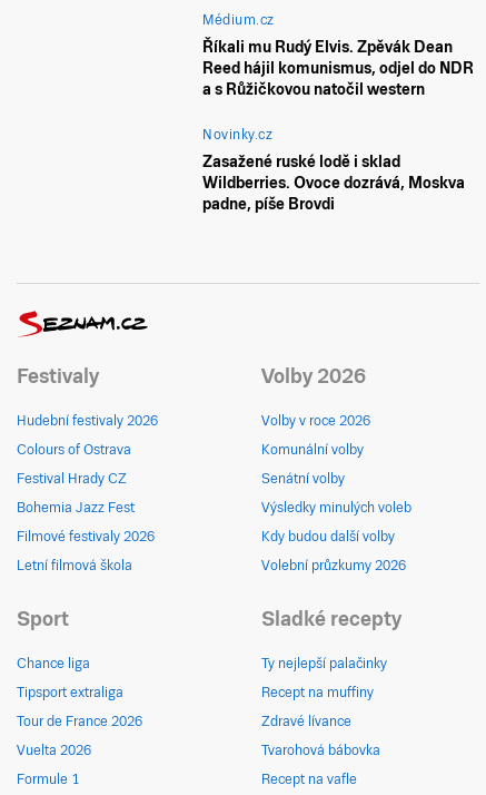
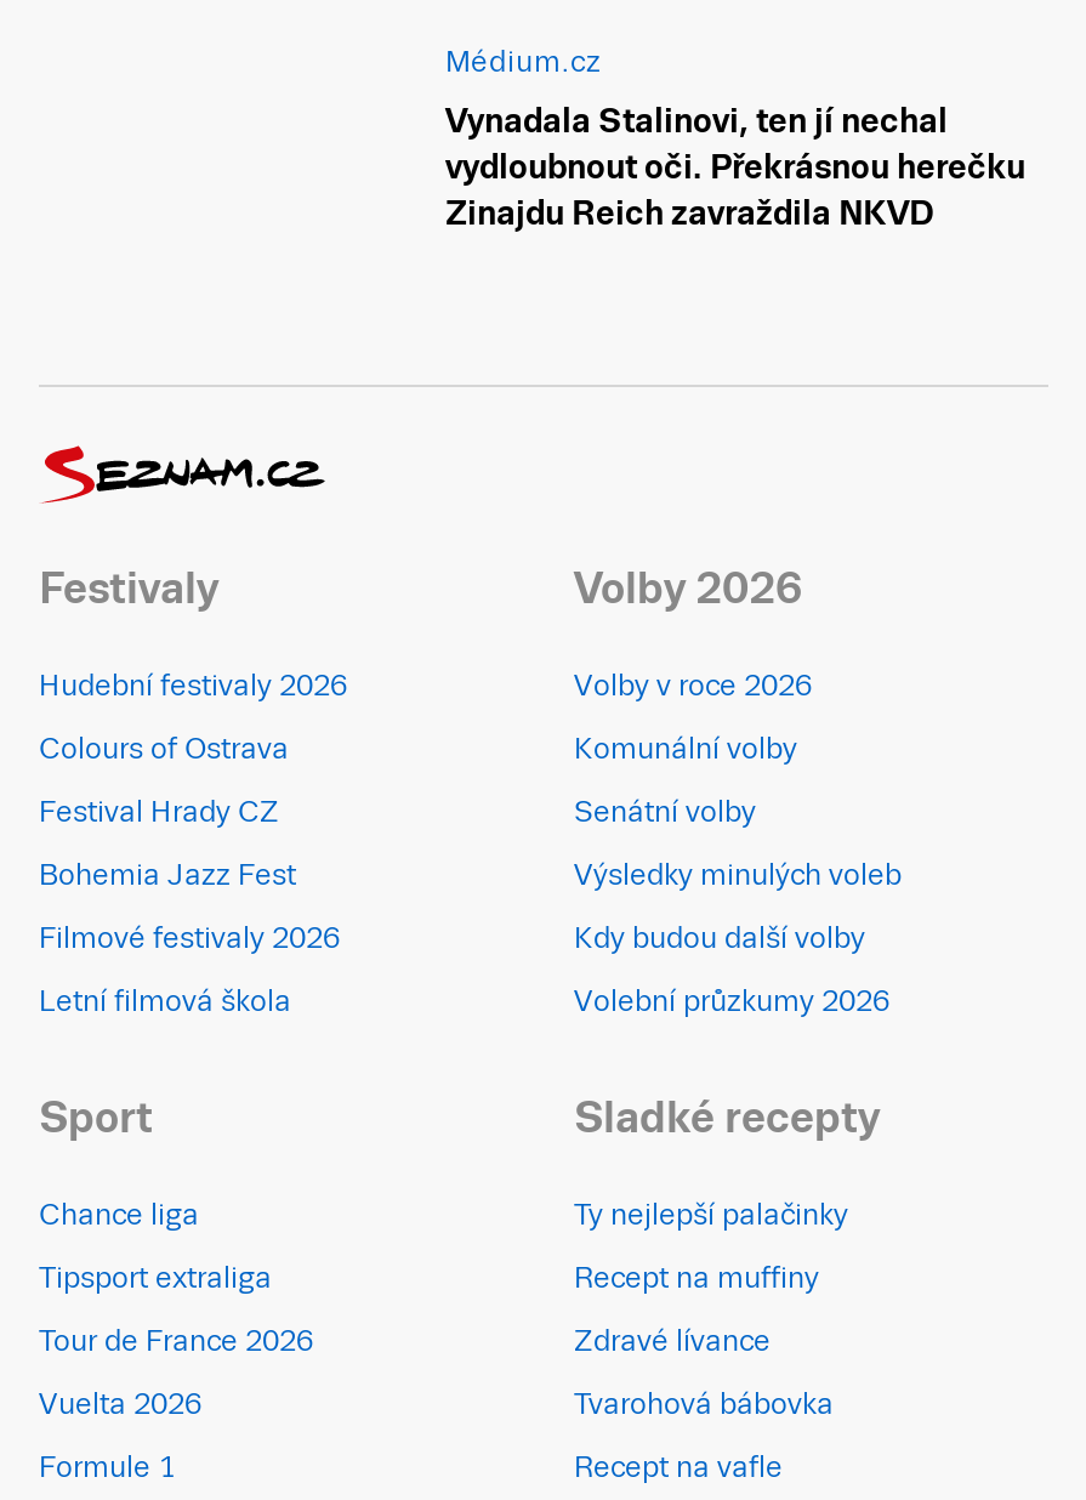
- Říkali mu Rudý Elvis. Zpěvák Dean
- Reed hájil komunismus, odjel do NDR
- a s Růžičkovou natočil western
- Novinky.cz
- Zasažené ruské lodě i sklad
- Wildberries. Ovoce dozrává, Moskva
- padne, píše Brovdi
+ Vynadala Stalinovi, ten jí nechal
+ vydloubnout oči. Překrásnou herečku
+ Zinajdu Reich zavraždila NKVD
